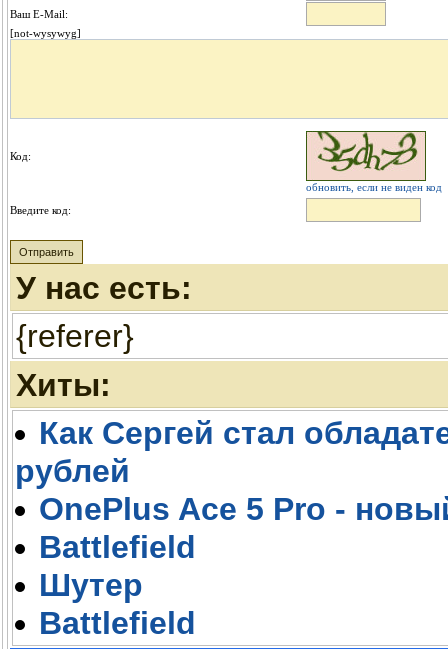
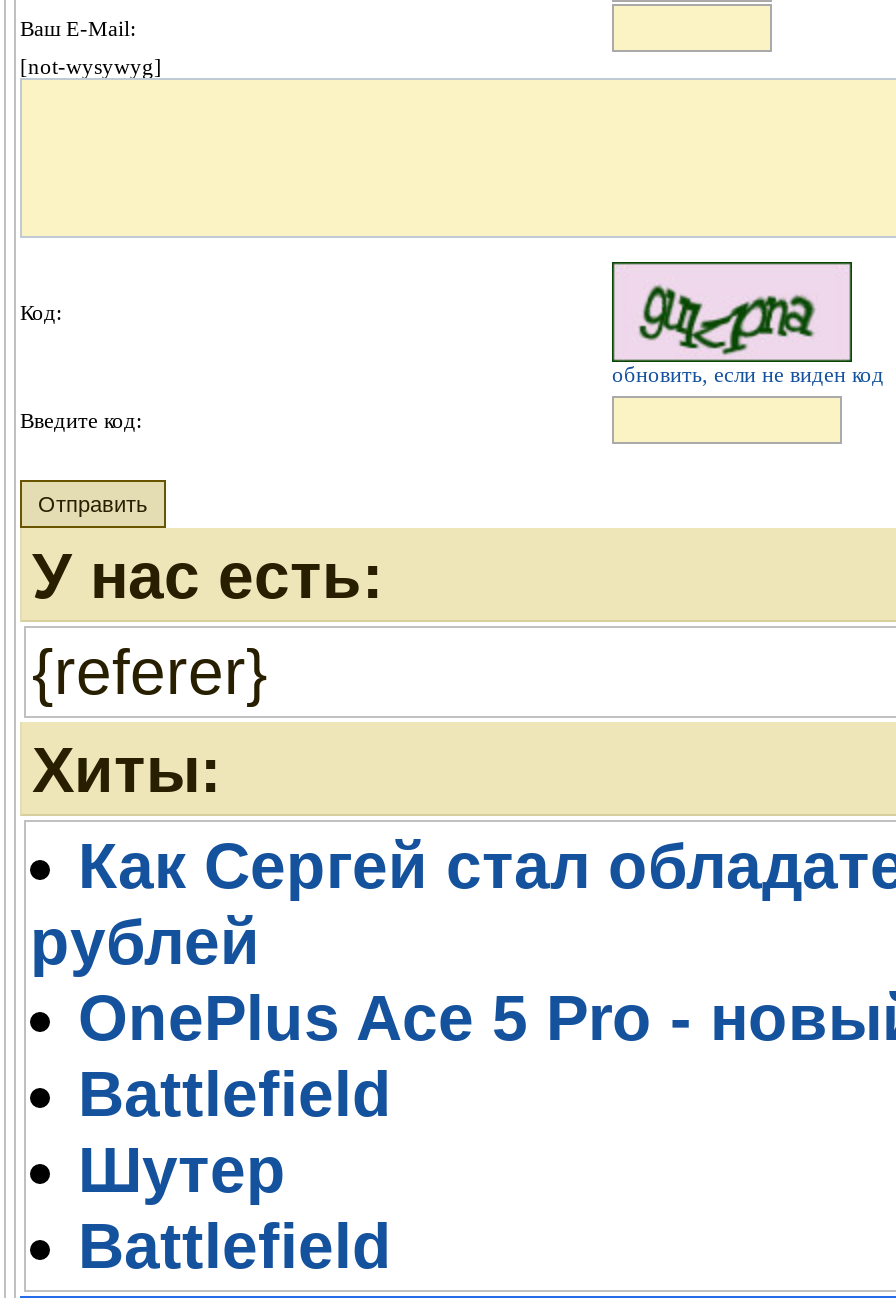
- [image]
+ [image]
